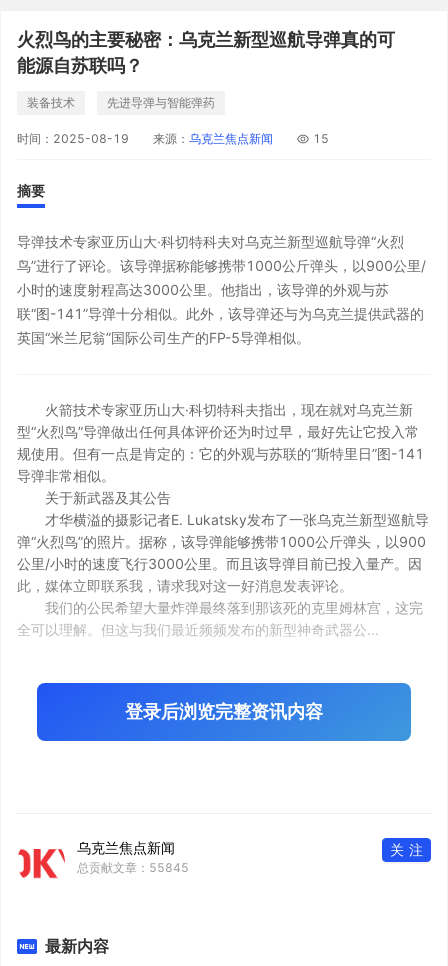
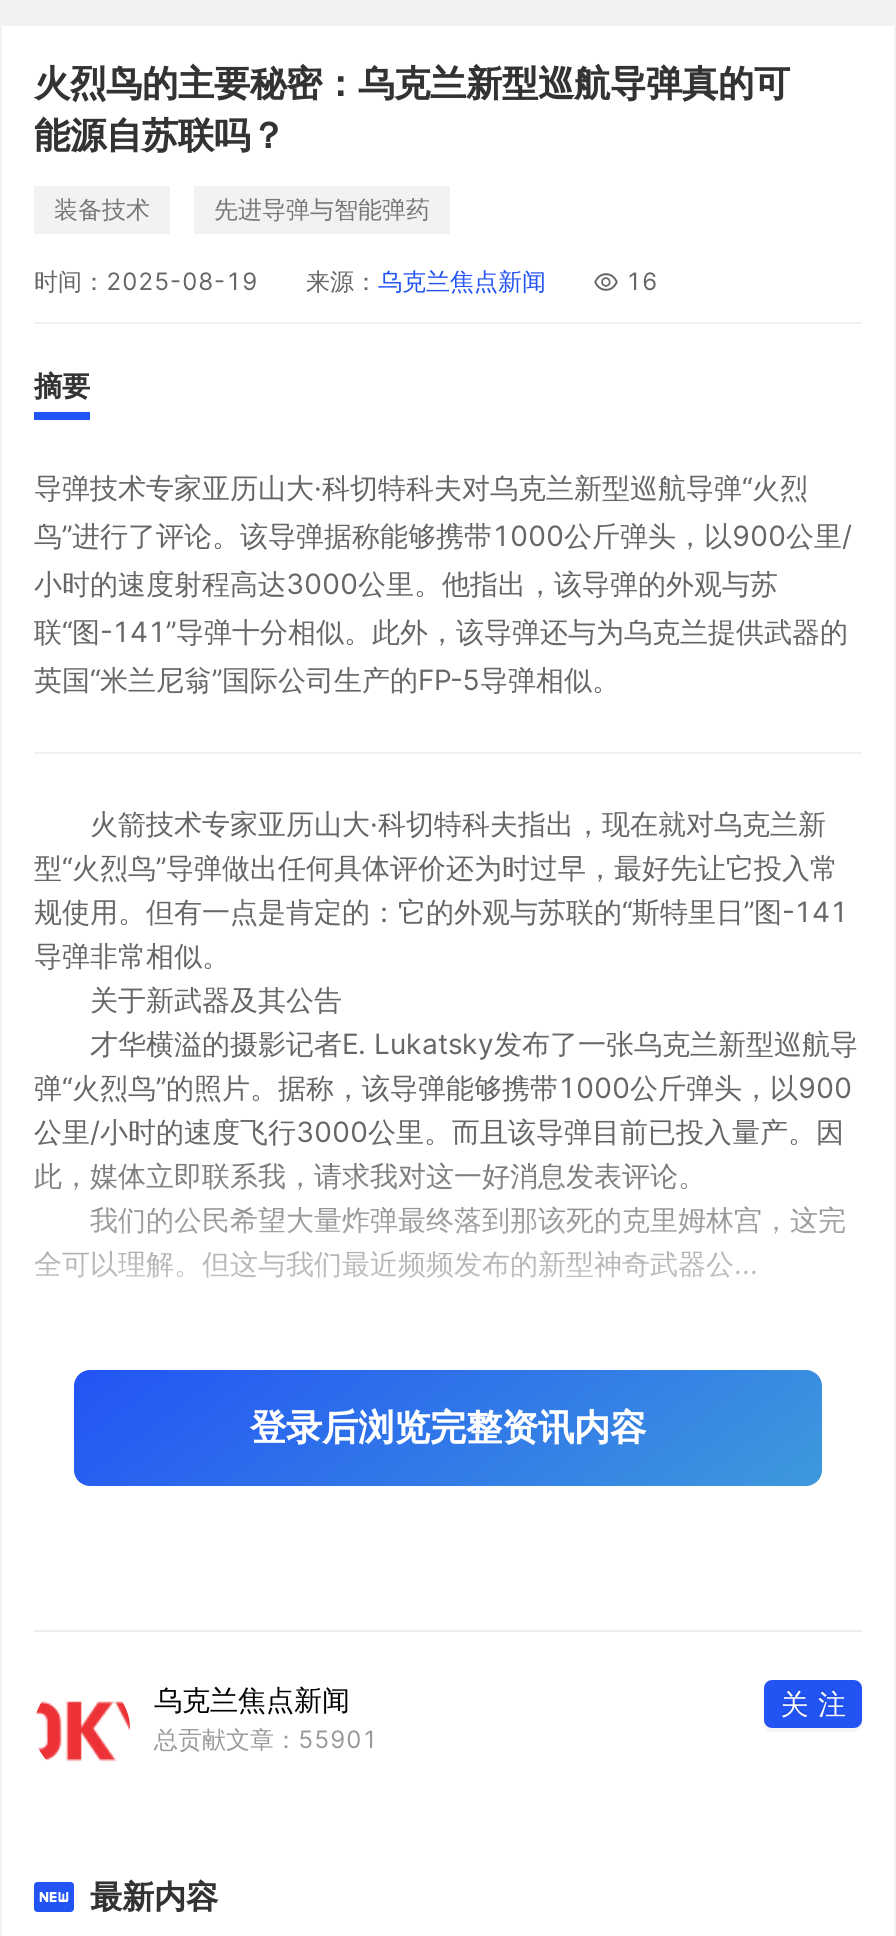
- 15
+ 16

- 总贡献文章：55845
+ 总贡献文章：55901
